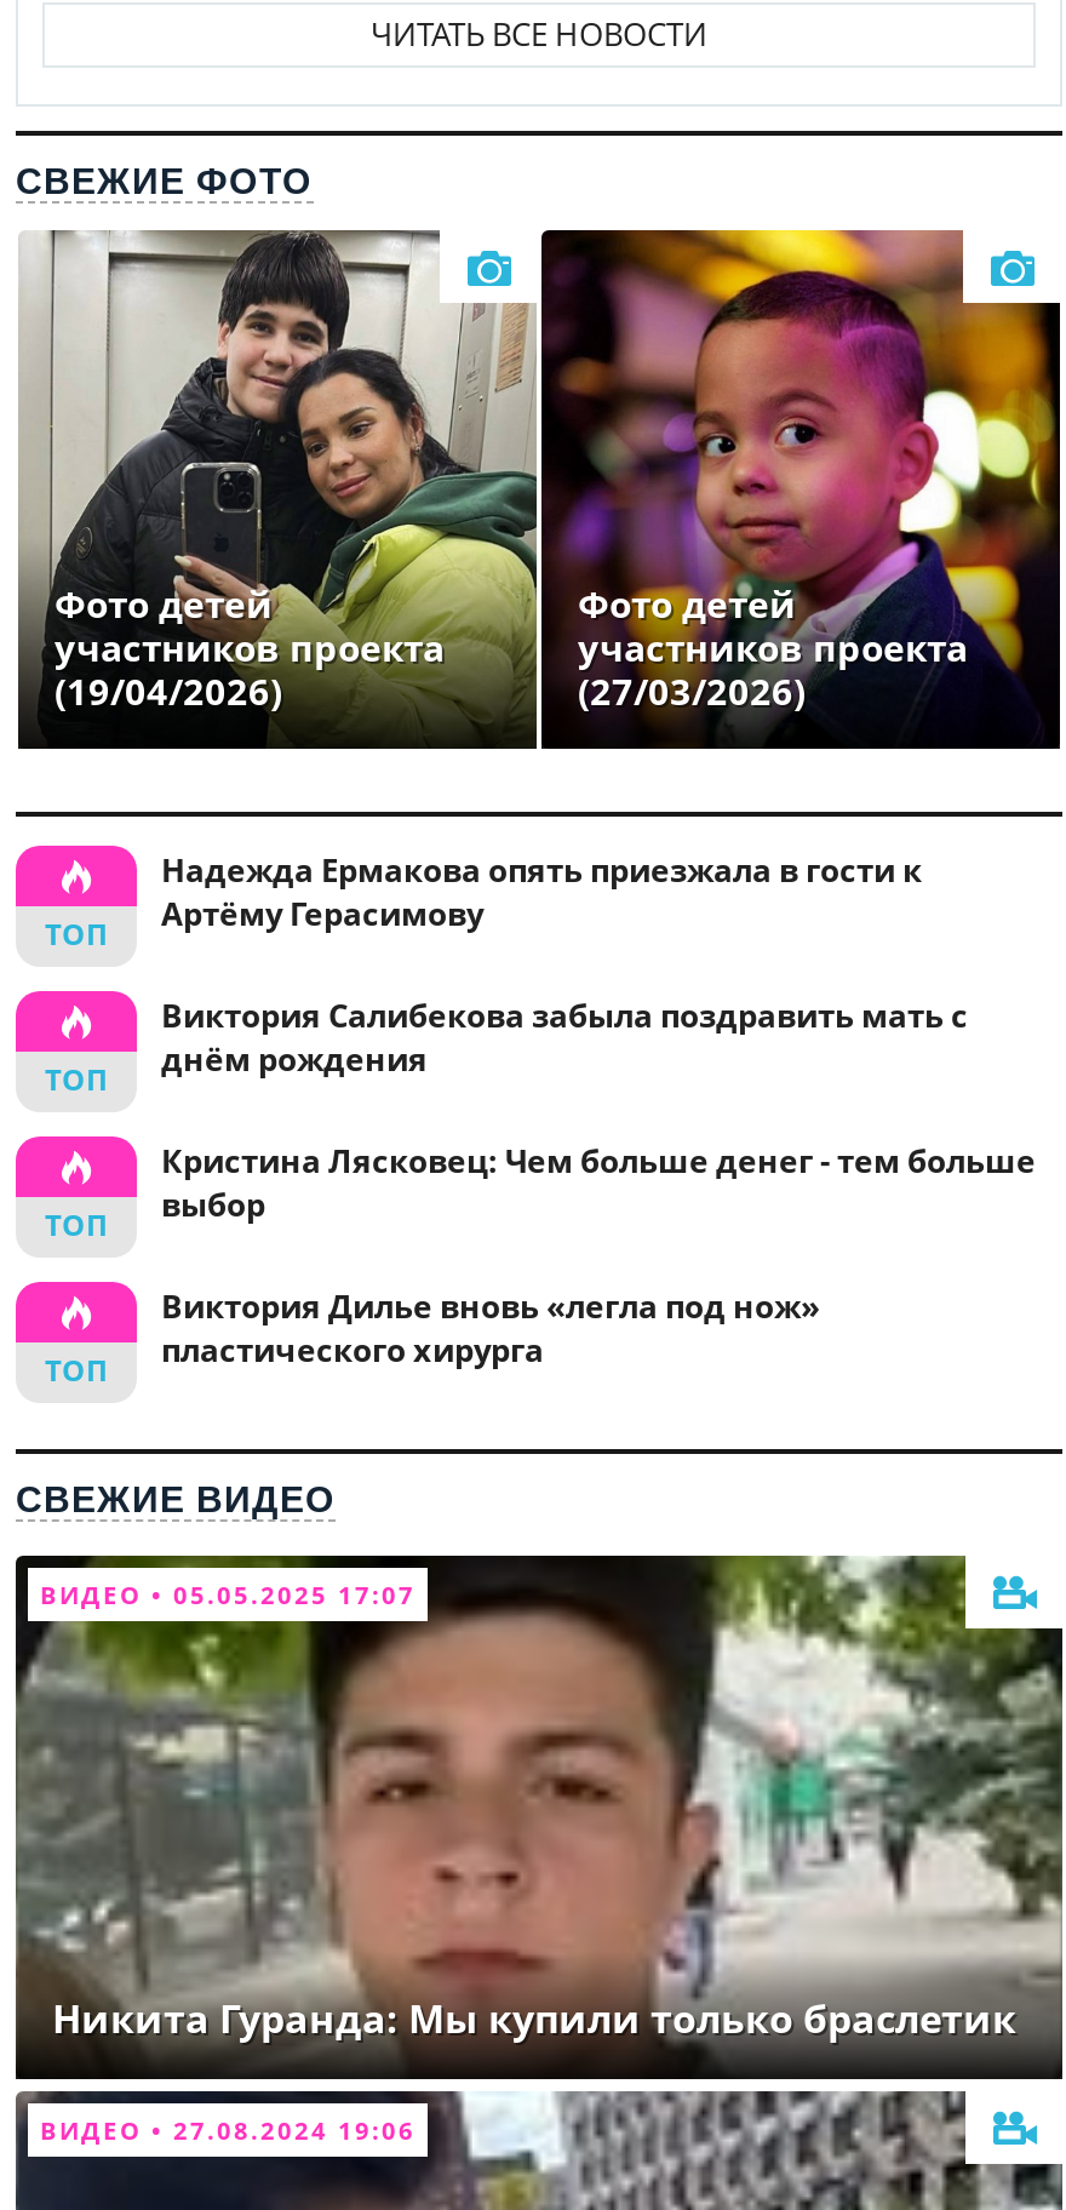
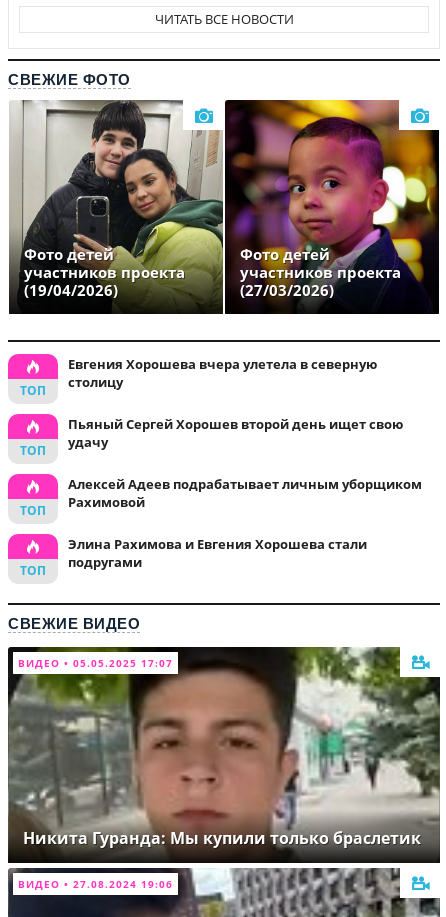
- Надежда Ермакова опять приезжала в гости к
- Артёму Герасимову
+ Евгения Хорошева вчера улетела в северную
+ столицу

- Виктория Салибекова забыла поздравить мать с
- днём рождения
+ Пьяный Сергей Хорошев второй день ищет свою
+ удачу

- Кристина Лясковец: Чем больше денег - тем больше
- выбор
+ Алексей Адеев подрабатывает личным уборщиком
+ Рахимовой

- Виктория Дилье вновь «легла под нож»
- пластического хирурга
+ Элина Рахимова и Евгения Хорошева стали
+ подругами
